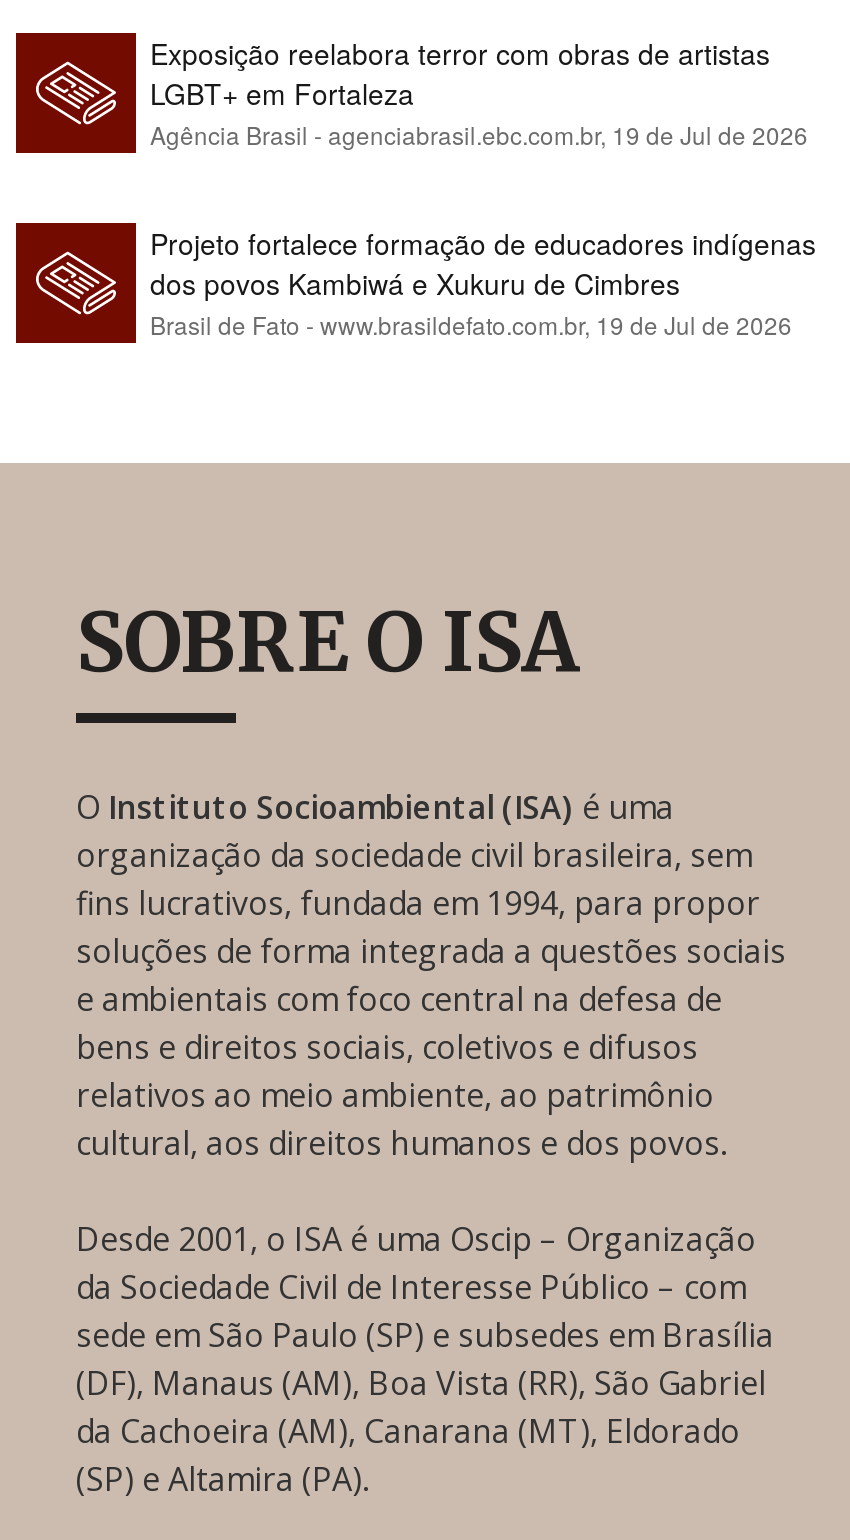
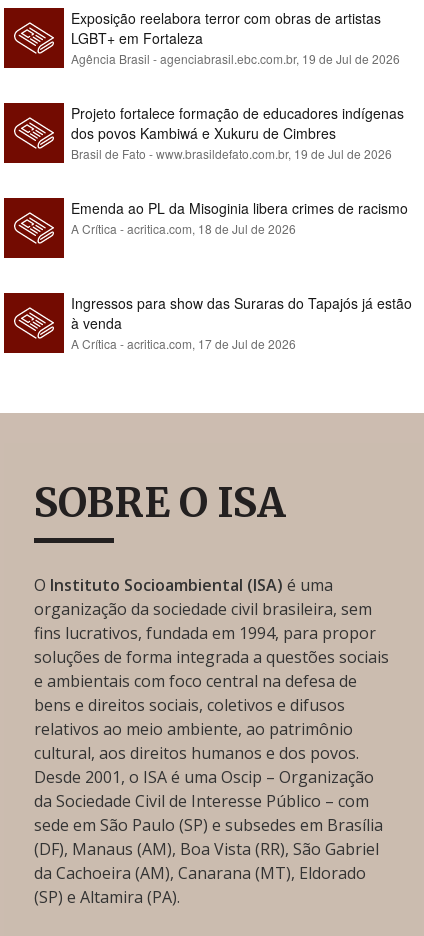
+ Emenda ao PL da Misoginia libera crimes de racismo
+ A Crítica - acritica.com, 18 de Jul de 2026

+ Ingressos para show das Suraras do Tapajós já estão
+ à venda
+ A Crítica - acritica.com, 17 de Jul de 2026

moved down: SOBRE O ISA | O Instituto Socioambiental (ISA) é uma | organização da sociedade civil brasileira, sem | ... | relativos ao meio ambiente, ao patrimônio | cultural, aos direitos humanos e dos povos.
